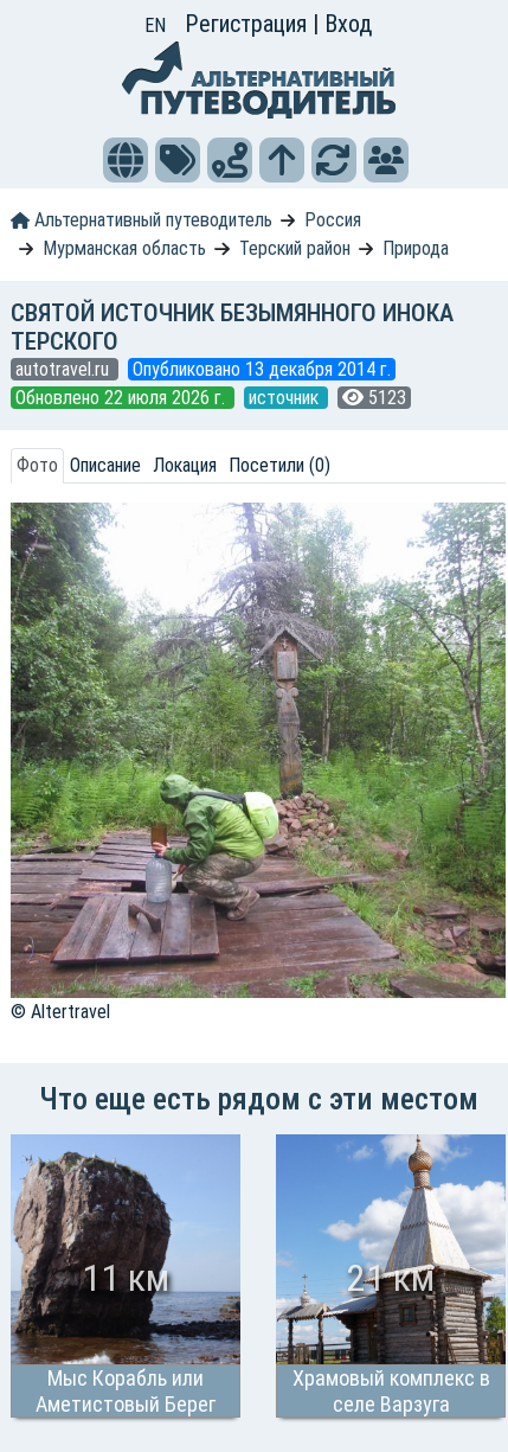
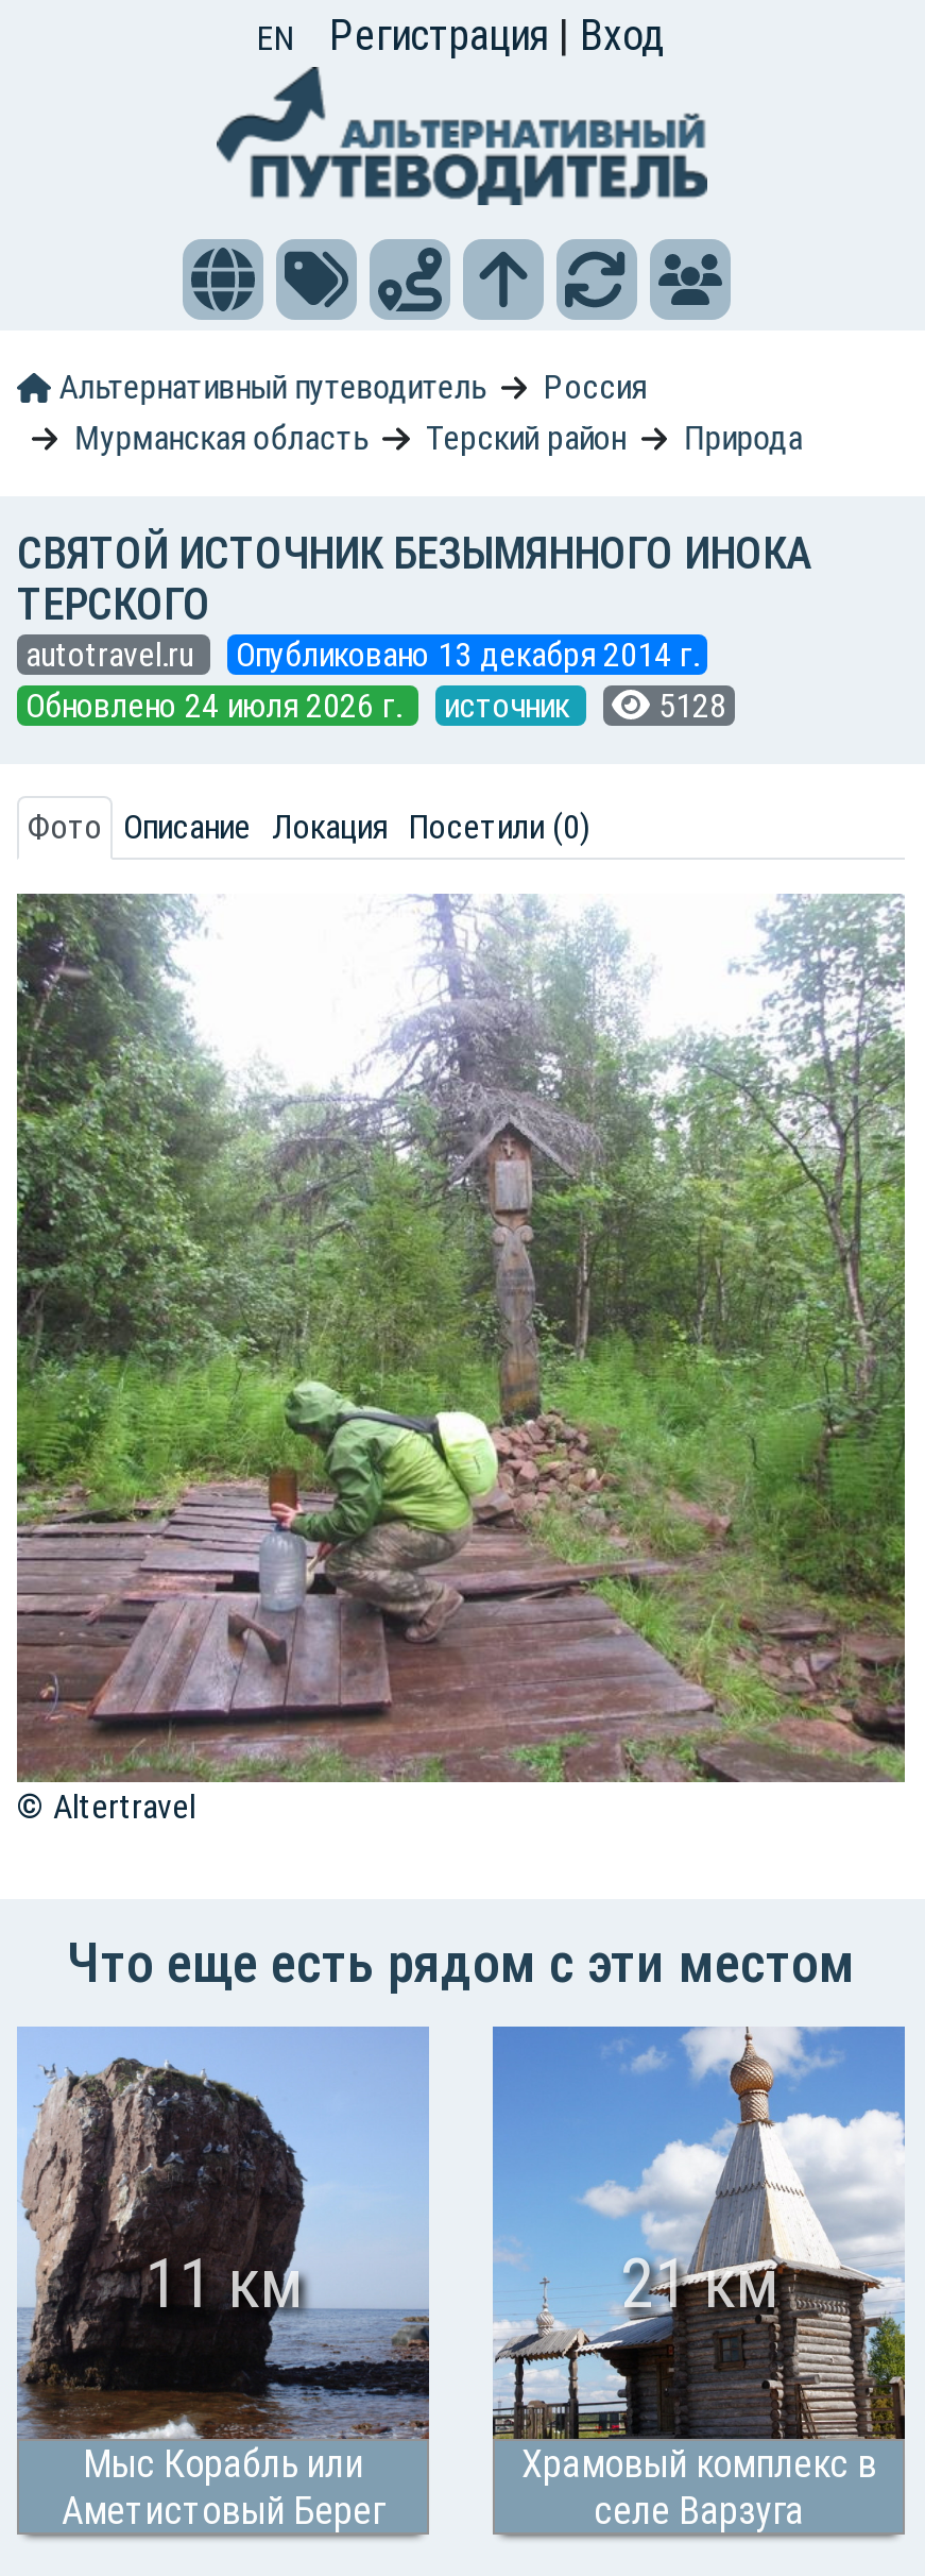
- Обновлено 22 июля 2026 г.
+ Обновлено 24 июля 2026 г.

- 5123
+ 5128
